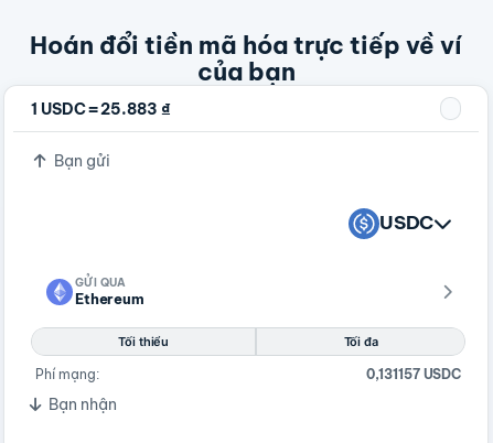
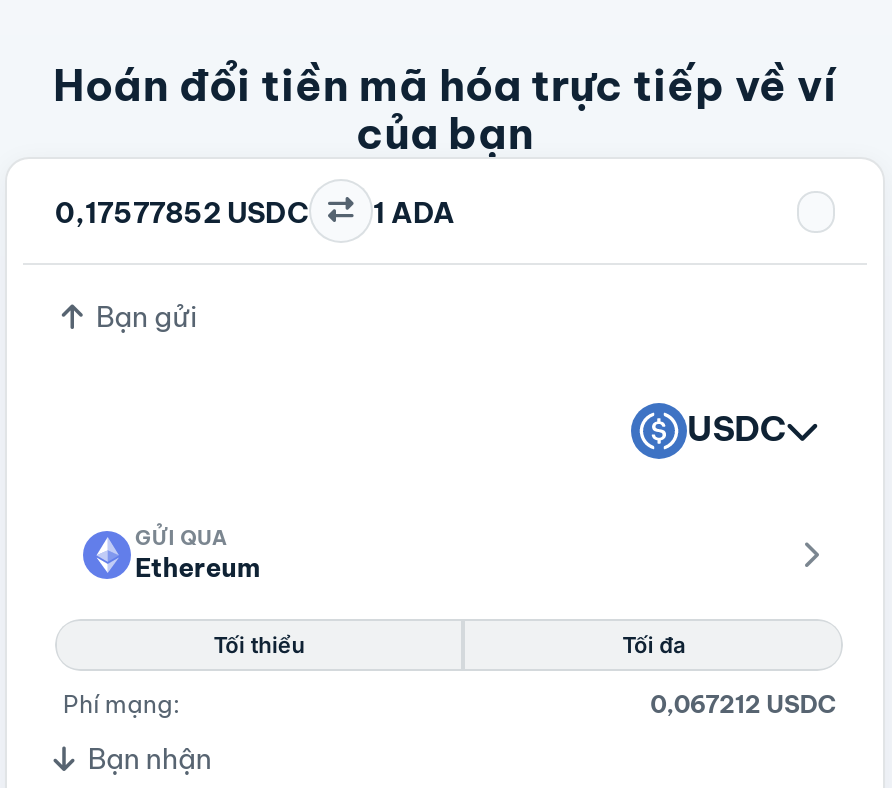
- 1 USDC =25.883 ₫
+ 0,17577852 USDC
+ 1 ADA

- 0,131157 USDC
+ 0,067212 USDC
